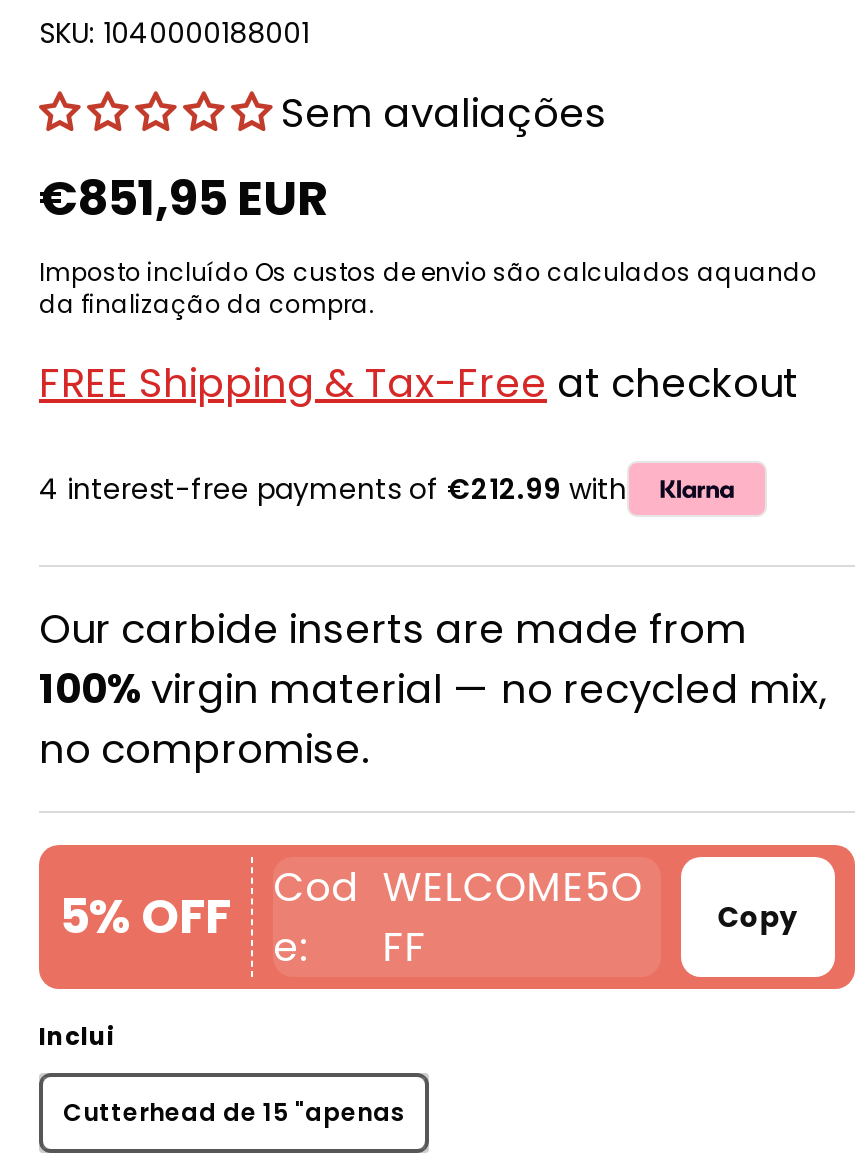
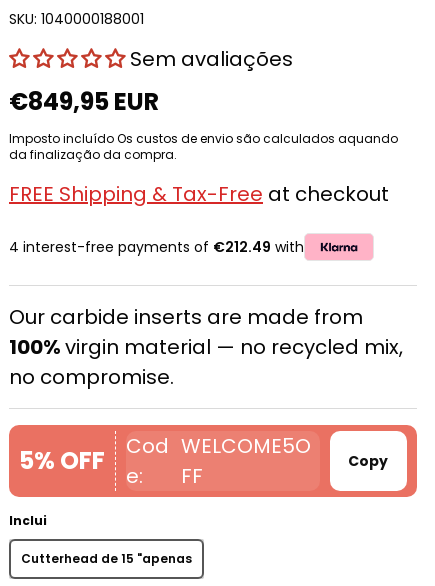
- €851,95 EUR
+ €849,95 EUR

- 4 interest-free payments of €212.99 with
+ 4 interest-free payments of €212.49 with
